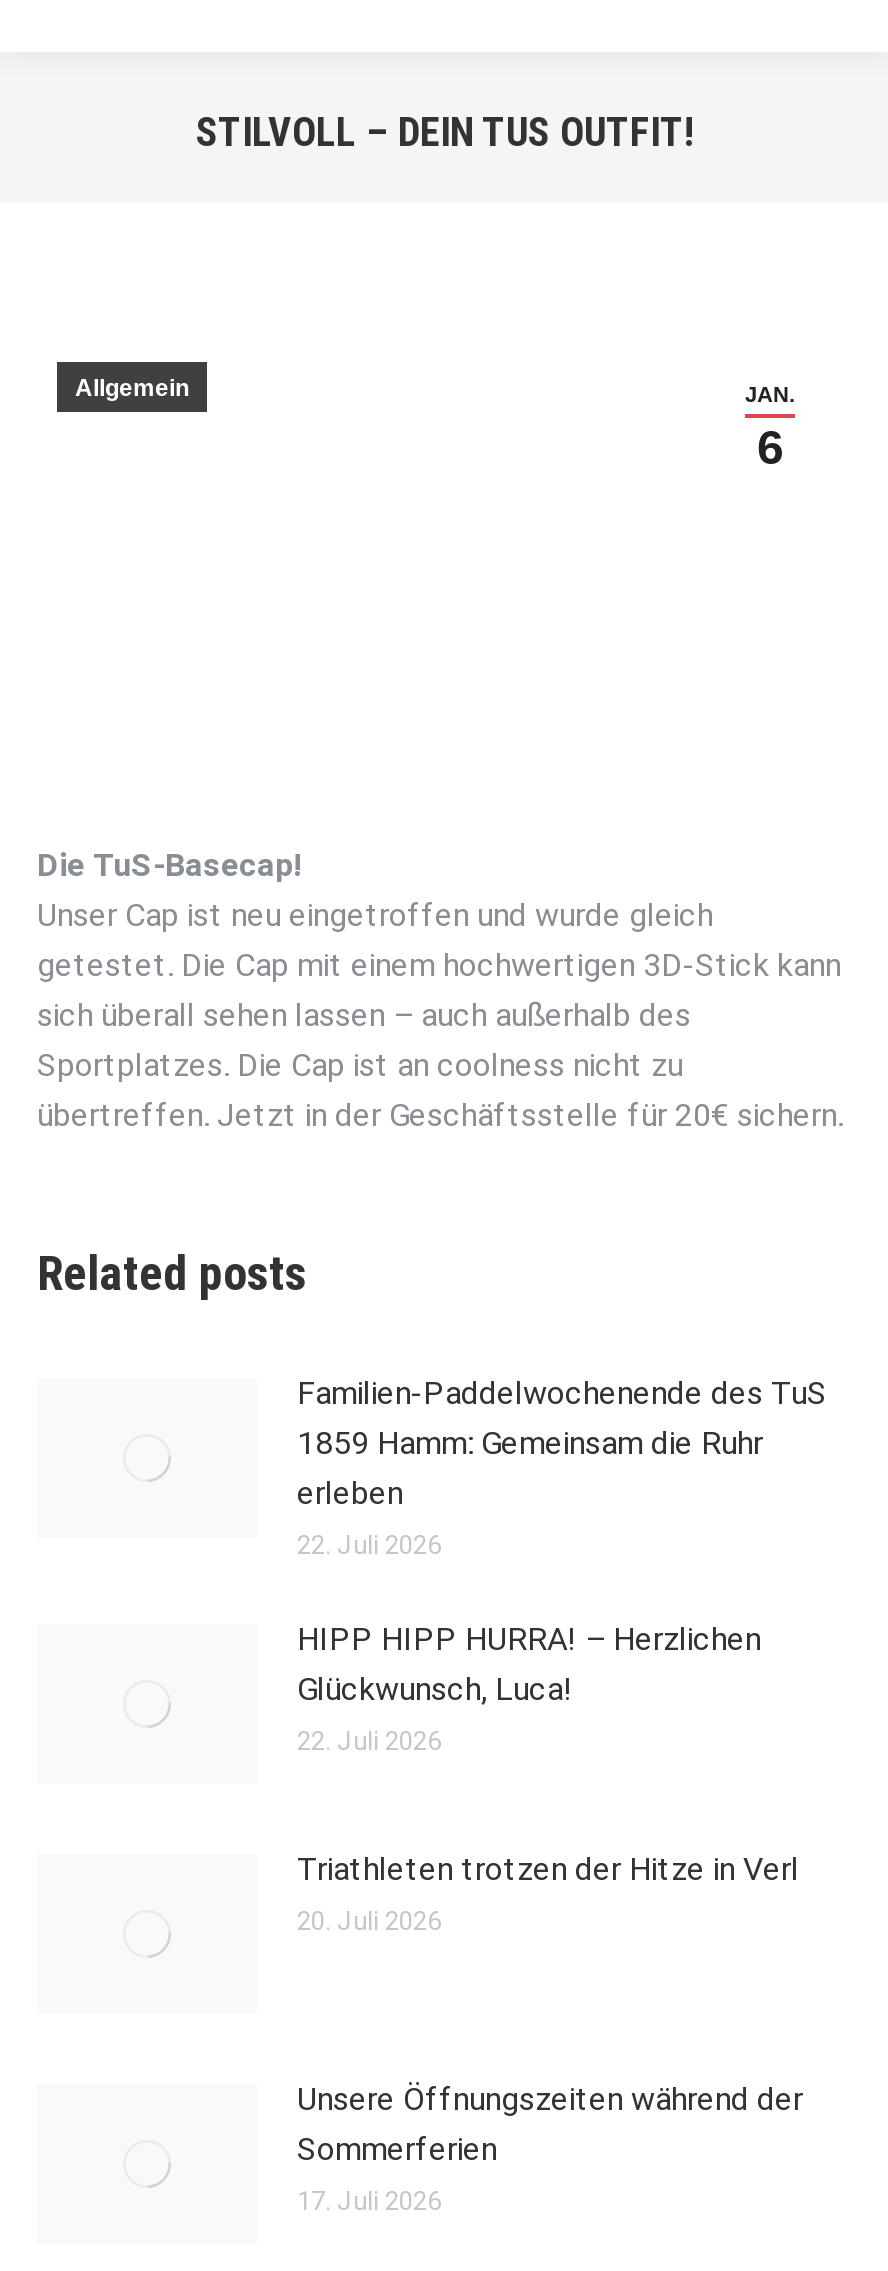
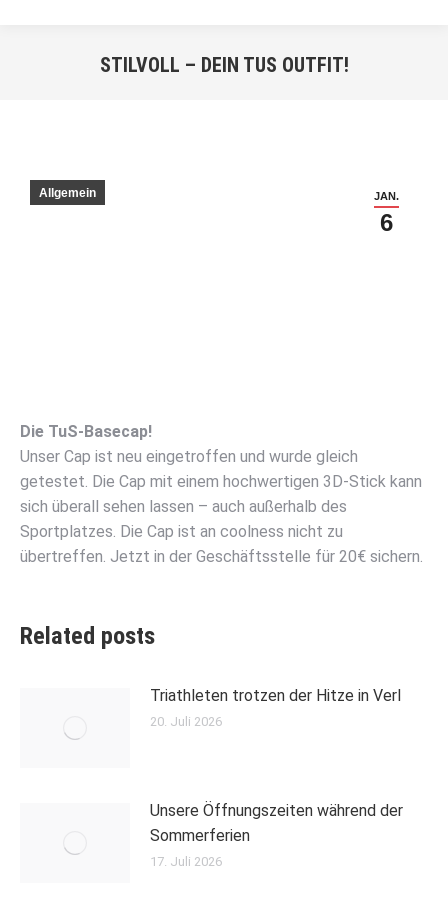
- Familien-Paddelwochenende des TuS
- 1859 Hamm: Gemeinsam die Ruhr
- erleben
- 22. Juli 2026
- HIPP HIPP HURRA! – Herzlichen
- Glückwunsch, Luca!
- 22. Juli 2026
